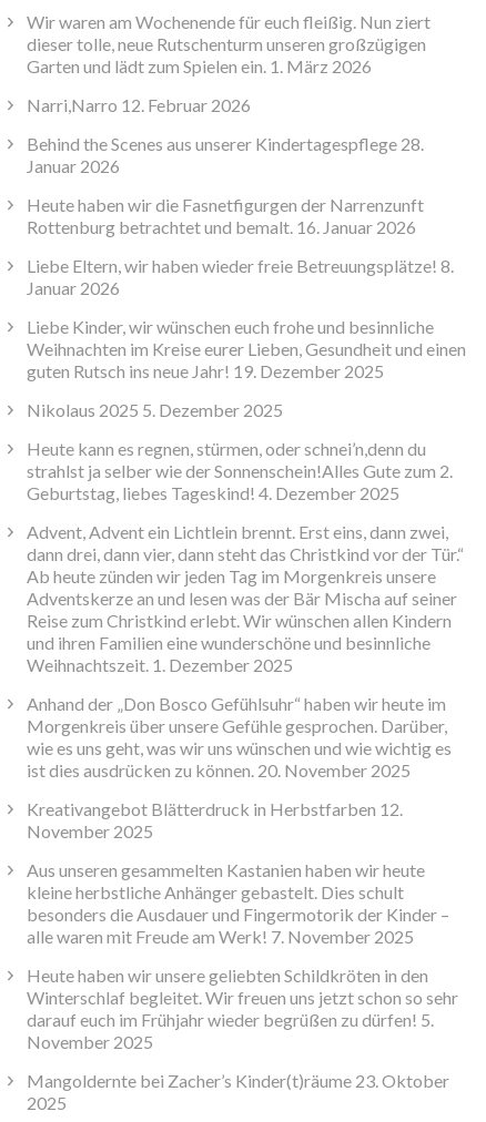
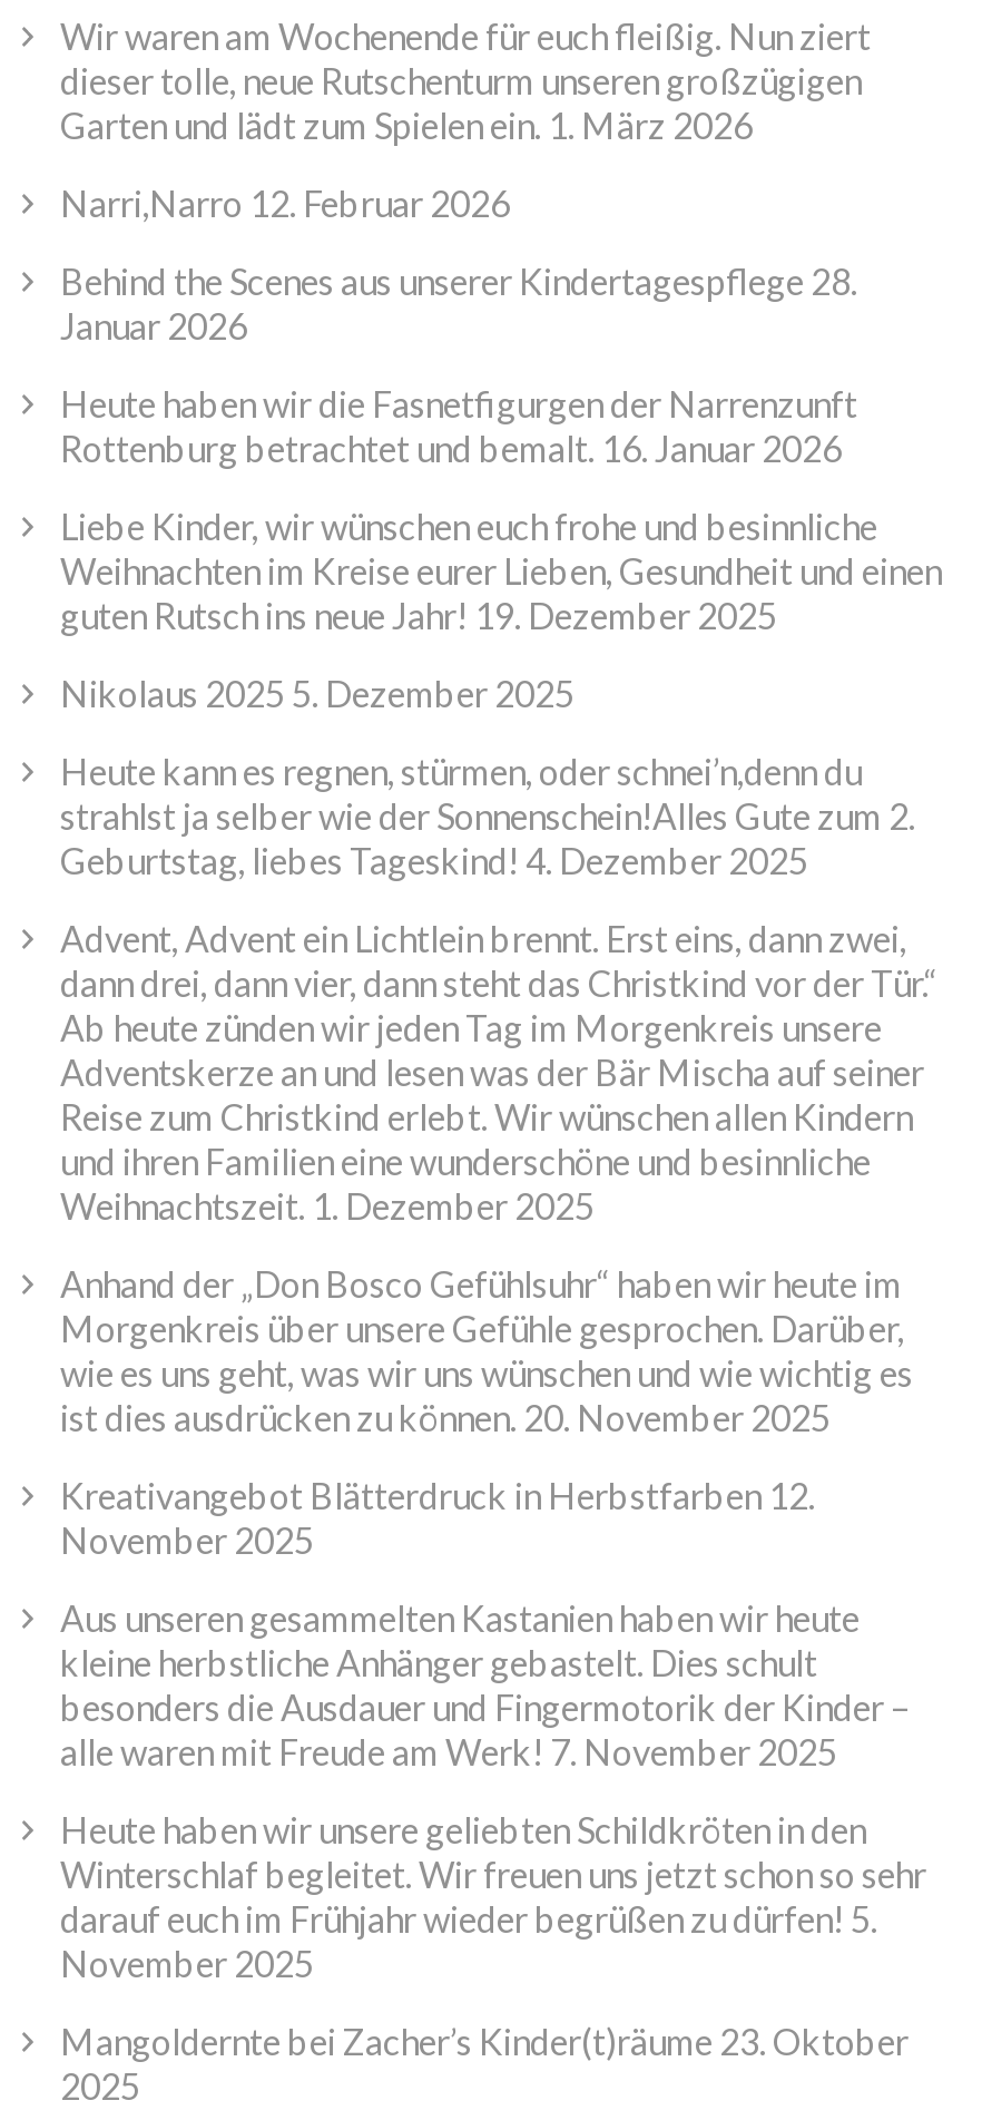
- Liebe Eltern, wir haben wieder freie Betreuungsplätze! 8.
- Januar 2026
